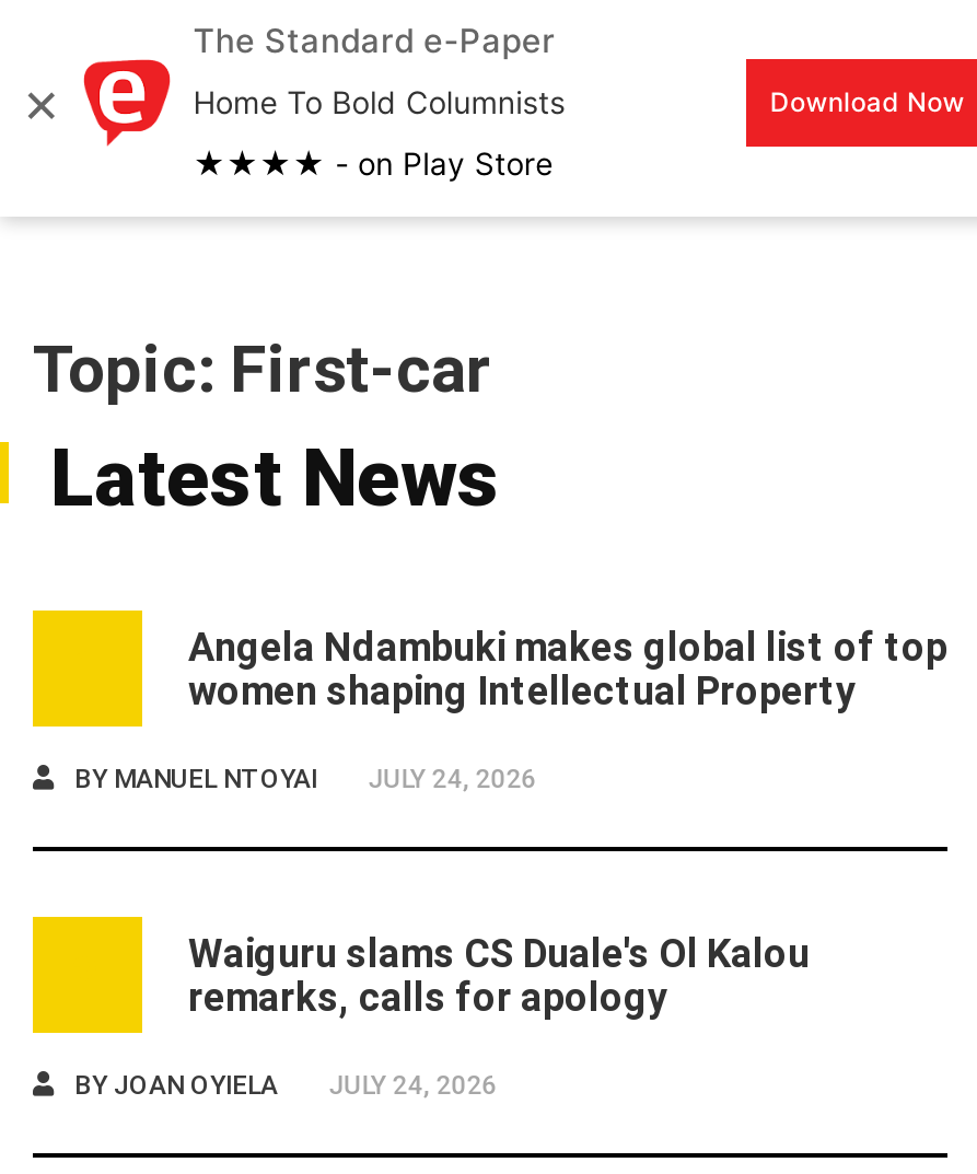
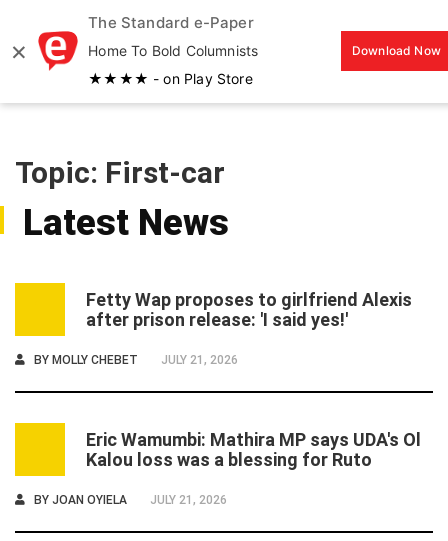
- Angela Ndambuki makes global list of top
- women shaping Intellectual Property
+ Fetty Wap proposes to girlfriend Alexis
+ after prison release: 'I said yes!'

- BY MANUEL NTOYAI
- JULY 24, 2026
+ BY MOLLY CHEBET
+ JULY 21, 2026

- Waiguru slams CS Duale's Ol Kalou
- remarks, calls for apology
+ Eric Wamumbi: Mathira MP says UDA's Ol
+ Kalou loss was a blessing for Ruto

- BY JOAN OYIELA JULY 24, 2026
+ BY JOAN OYIELA JULY 21, 2026
